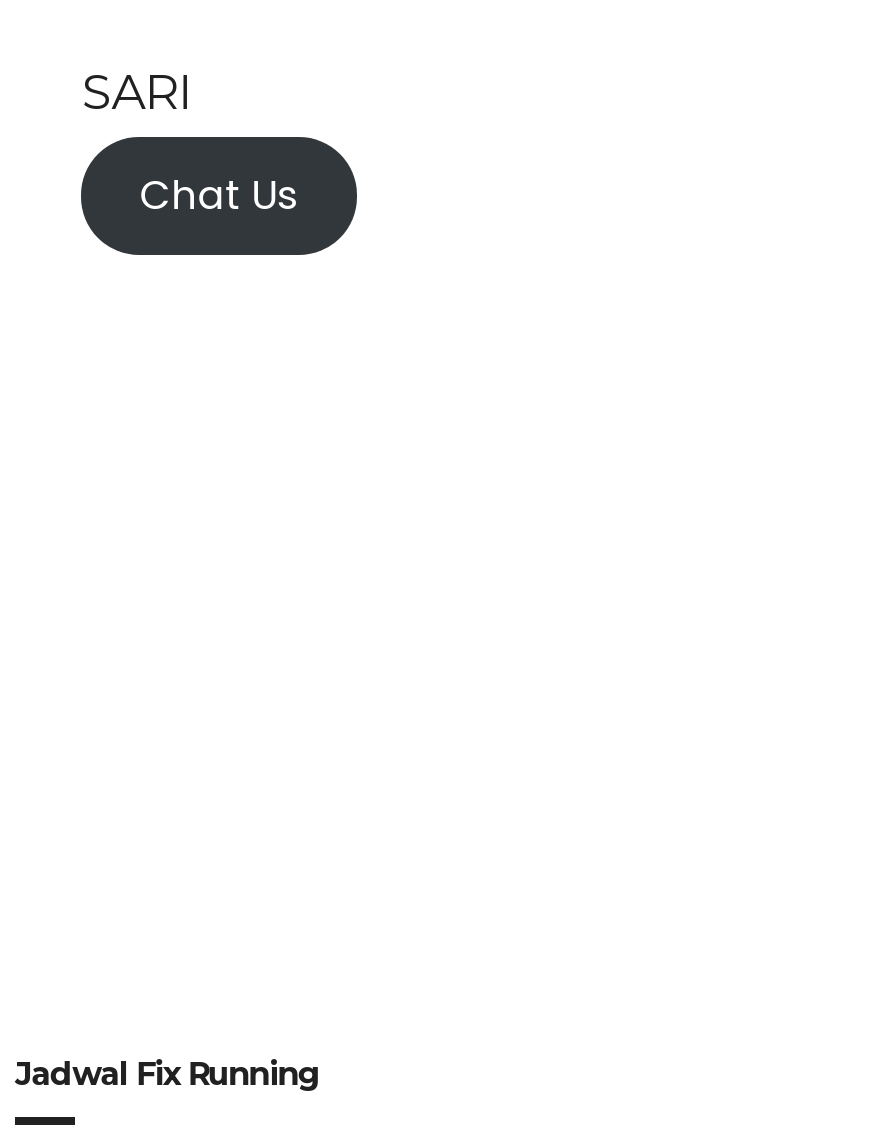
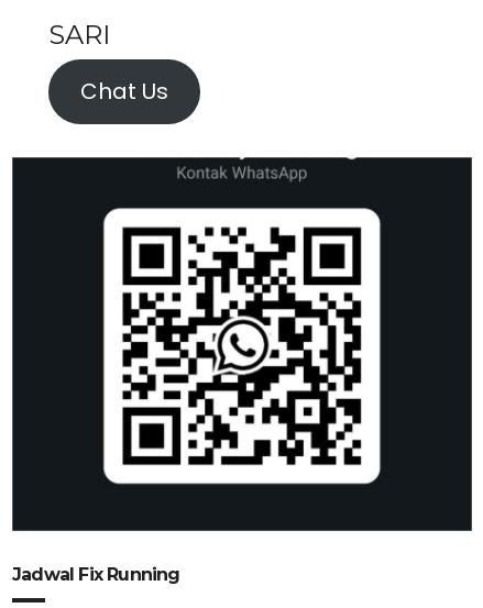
+ [image]
